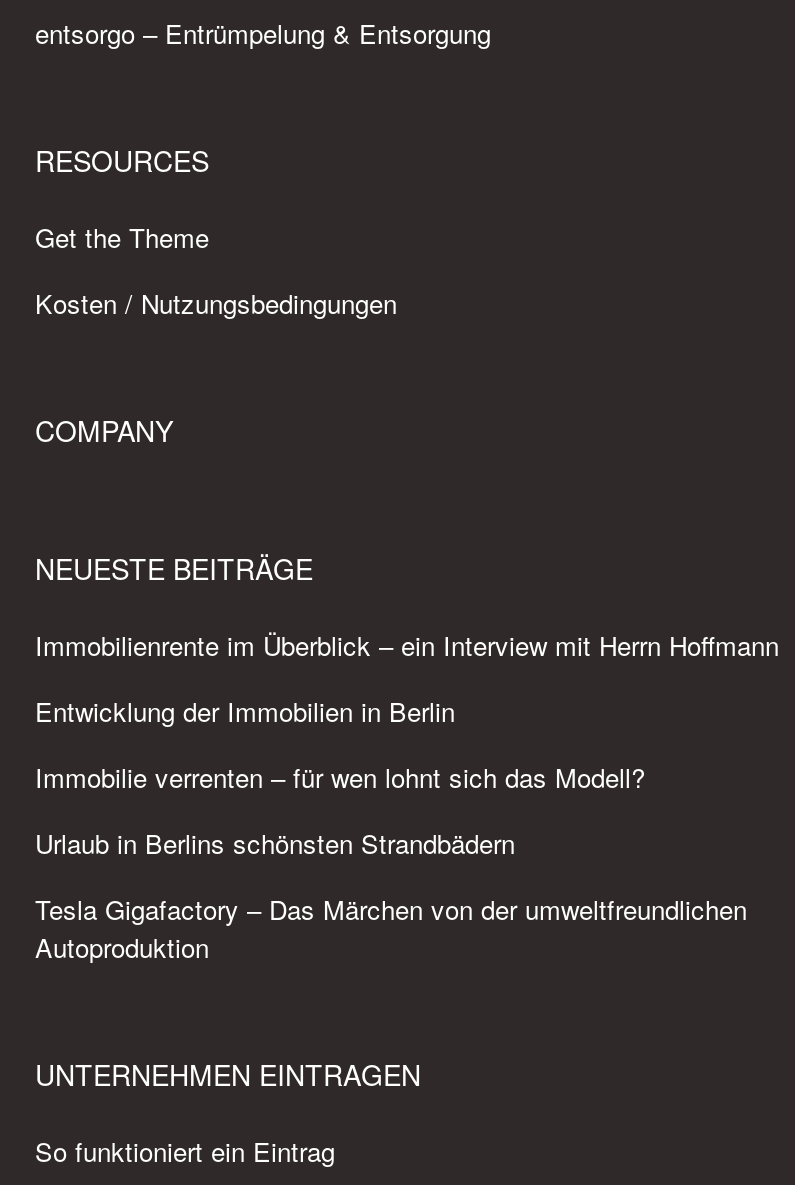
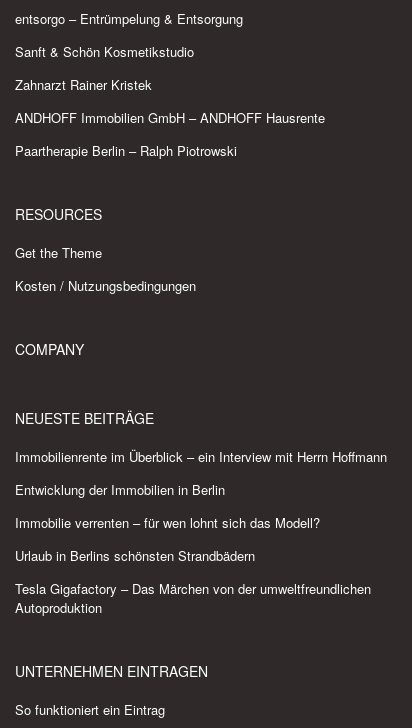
+ Sanft & Schön Kosmetikstudio
+ Zahnarzt Rainer Kristek
+ ANDHOFF Immobilien GmbH – ANDHOFF Hausrente
+ Paartherapie Berlin – Ralph Piotrowski
